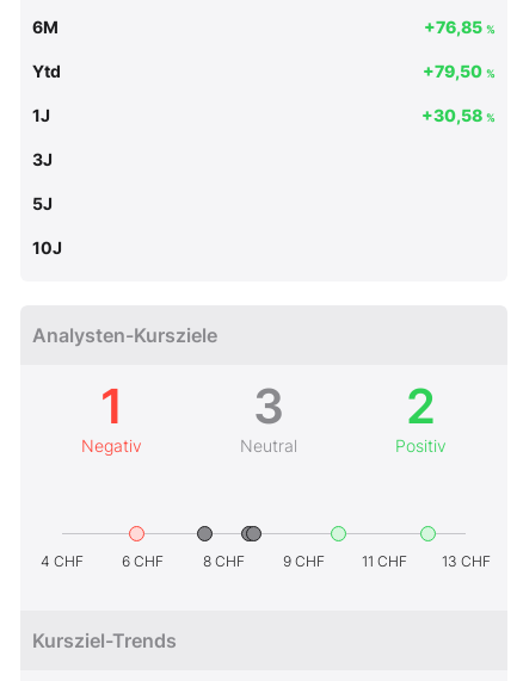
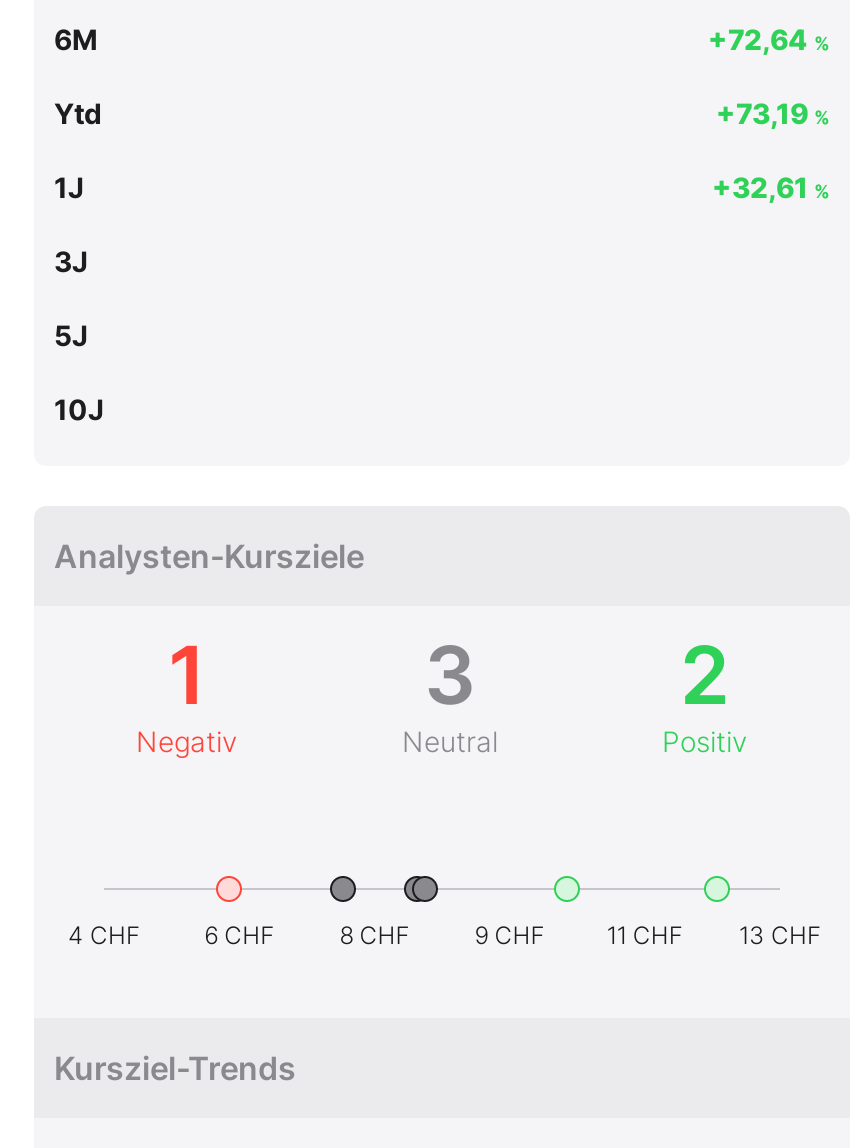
- +76,85%
+ +72,64%

- +79,50%
+ +73,19%

- +30,58%
+ +32,61%
